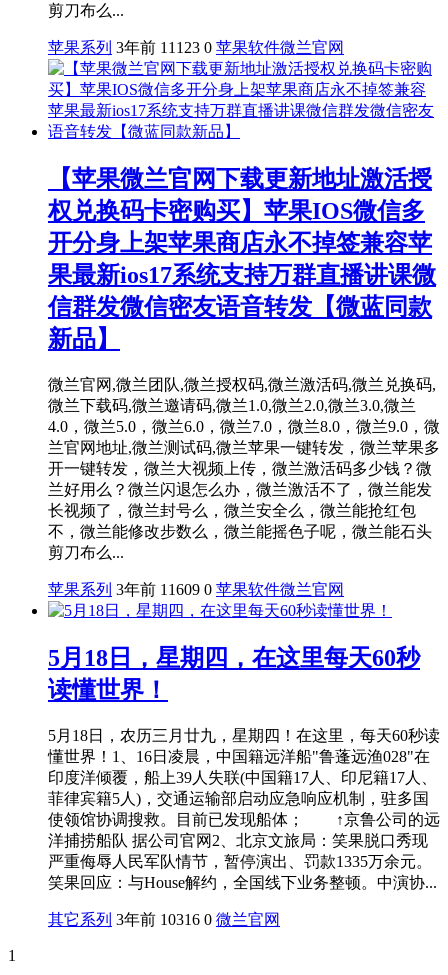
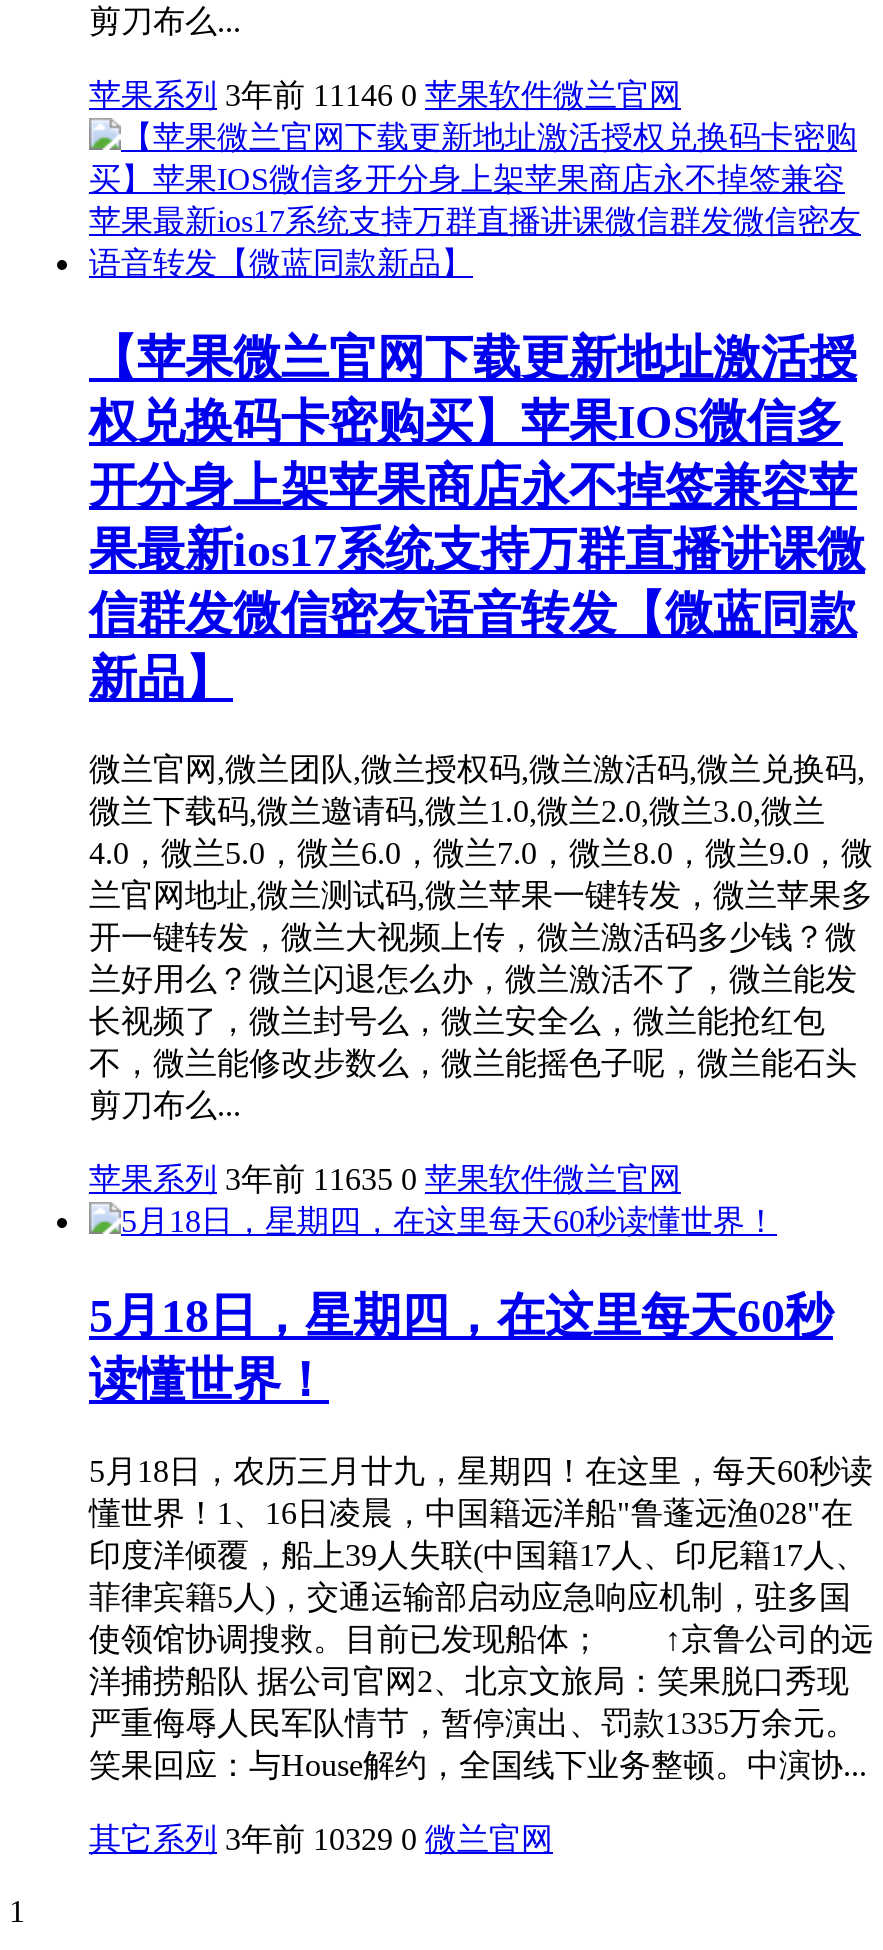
- 苹果系列 3年前 11123 0 苹果软件微兰官网
+ 苹果系列 3年前 11146 0 苹果软件微兰官网

- 苹果系列 3年前 11609 0 苹果软件微兰官网
+ 苹果系列 3年前 11635 0 苹果软件微兰官网

- 其它系列 3年前 10316 0 微兰官网
+ 其它系列 3年前 10329 0 微兰官网
